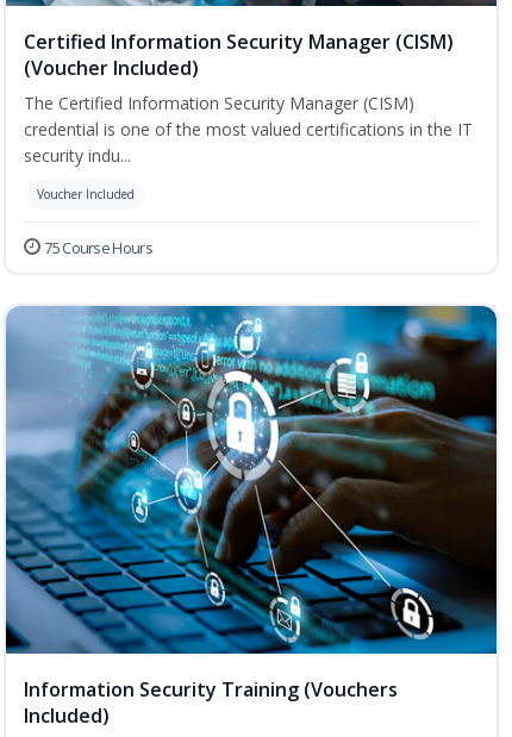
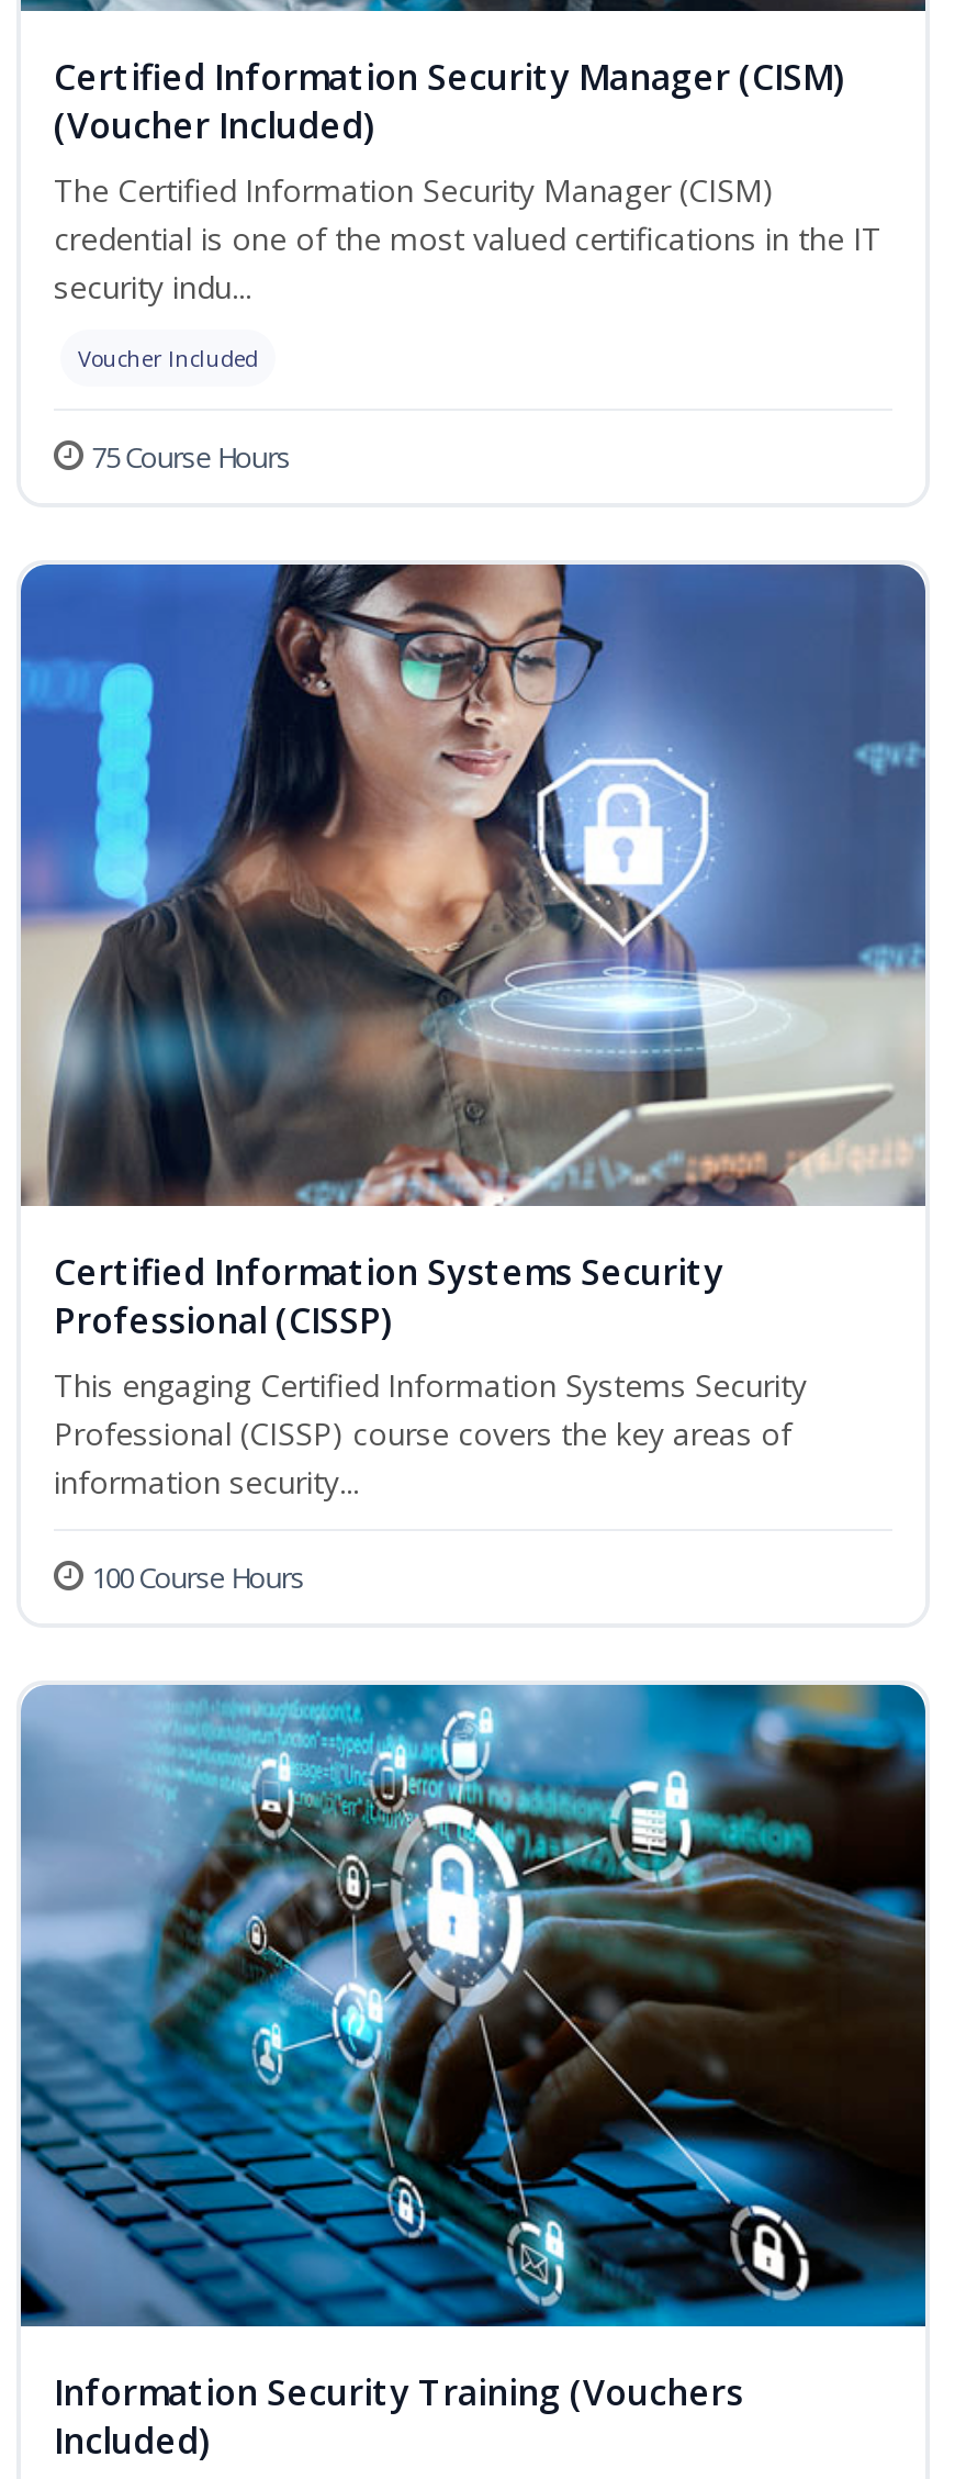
+ [image]
+ Certified Information Systems Security
+ Professional (CISSP)
+ This engaging Certified Information Systems Security
+ Professional (CISSP) course covers the key areas of
+ information security...
+ 100 Course Hours
